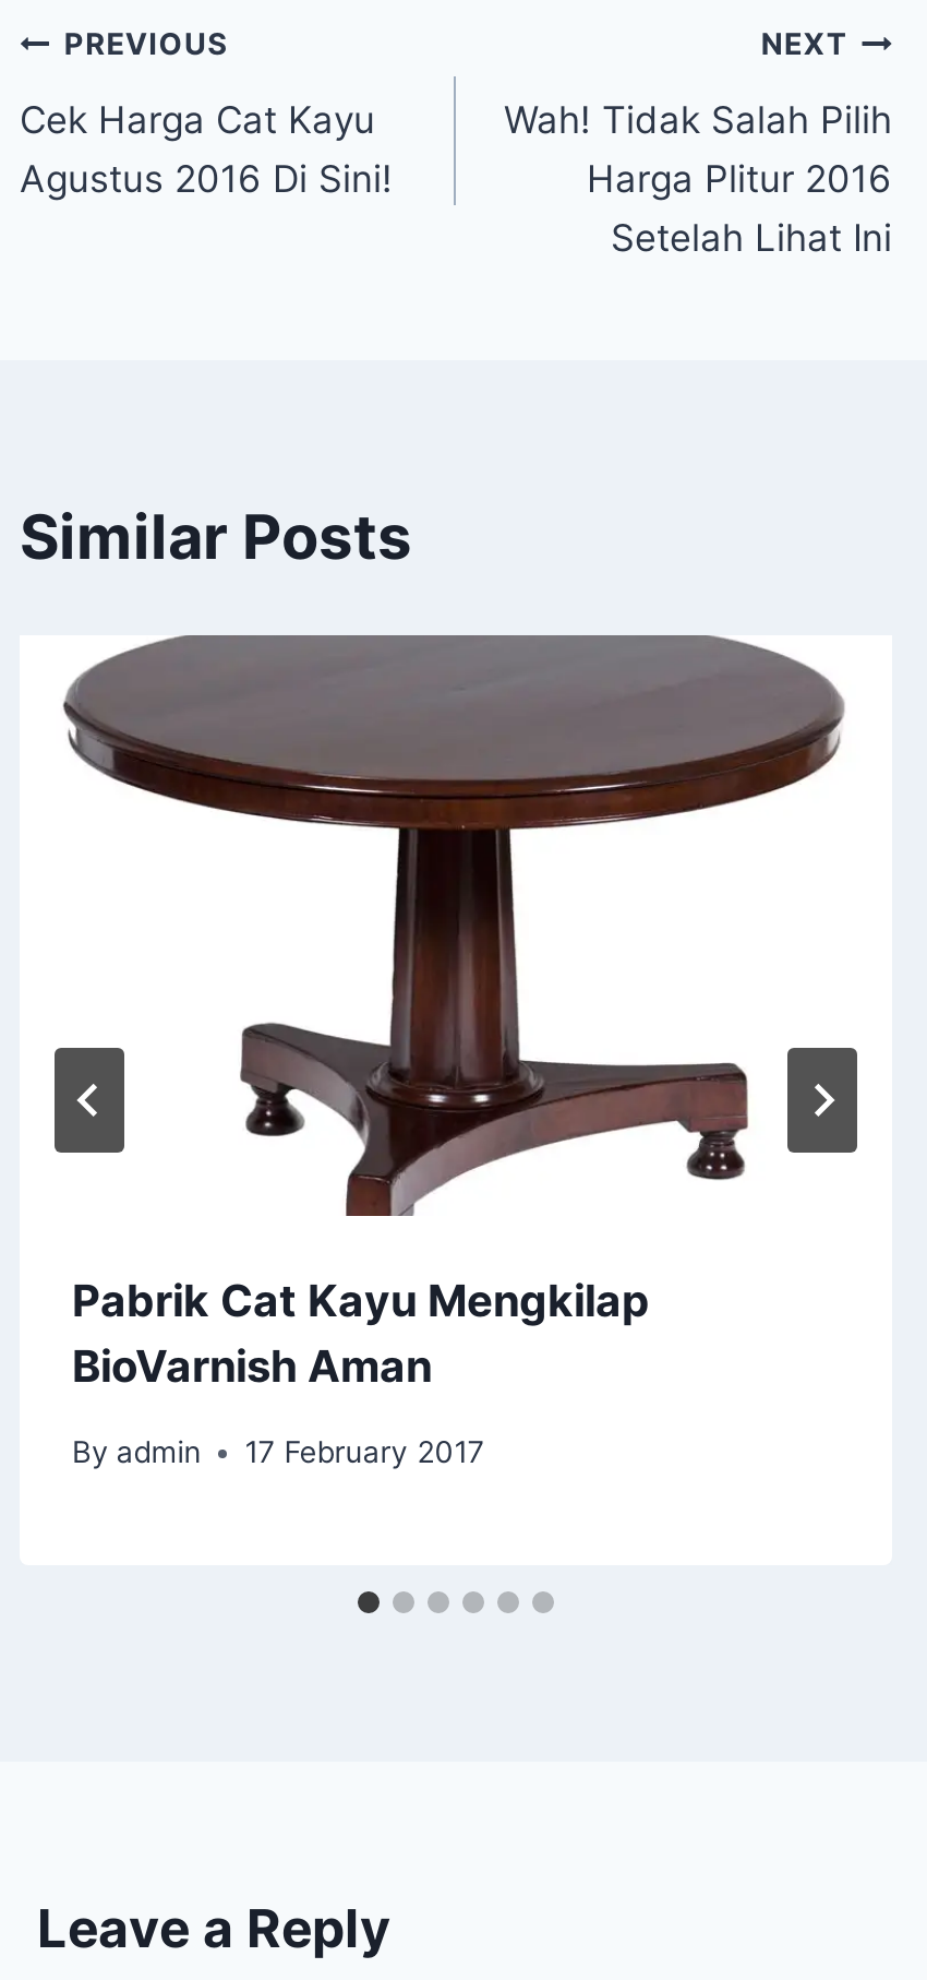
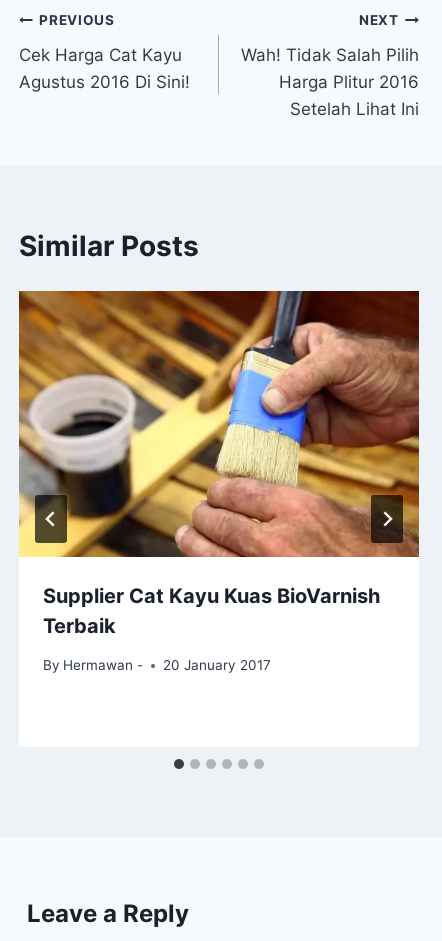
- [image]
- Pabrik Cat Kayu Mengkilap
- BioVarnish Aman
+ [image]
+ Supplier Cat Kayu Kuas BioVarnish
+ Terbaik

- By admin
- 17 February 2017
+ By Hermawan -
+ 20 January 2017
